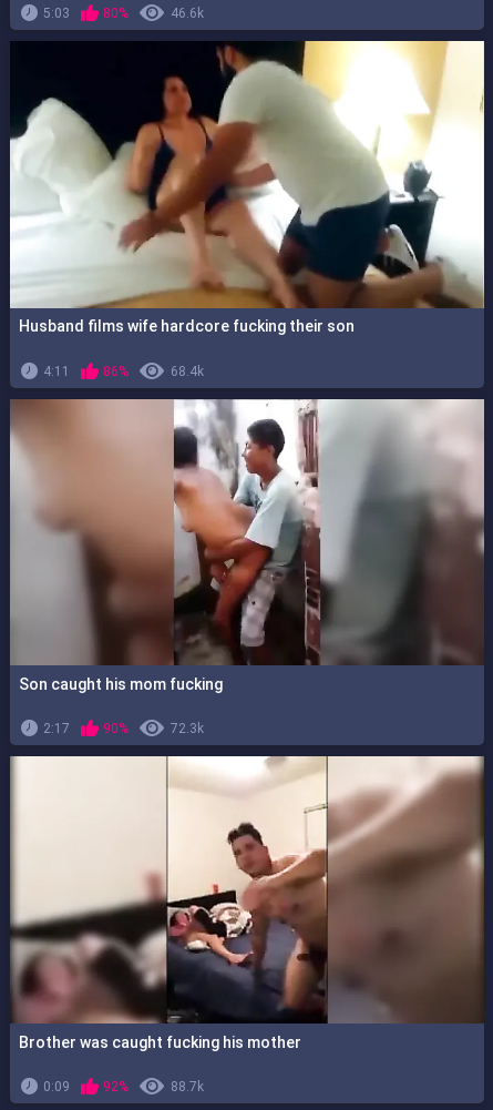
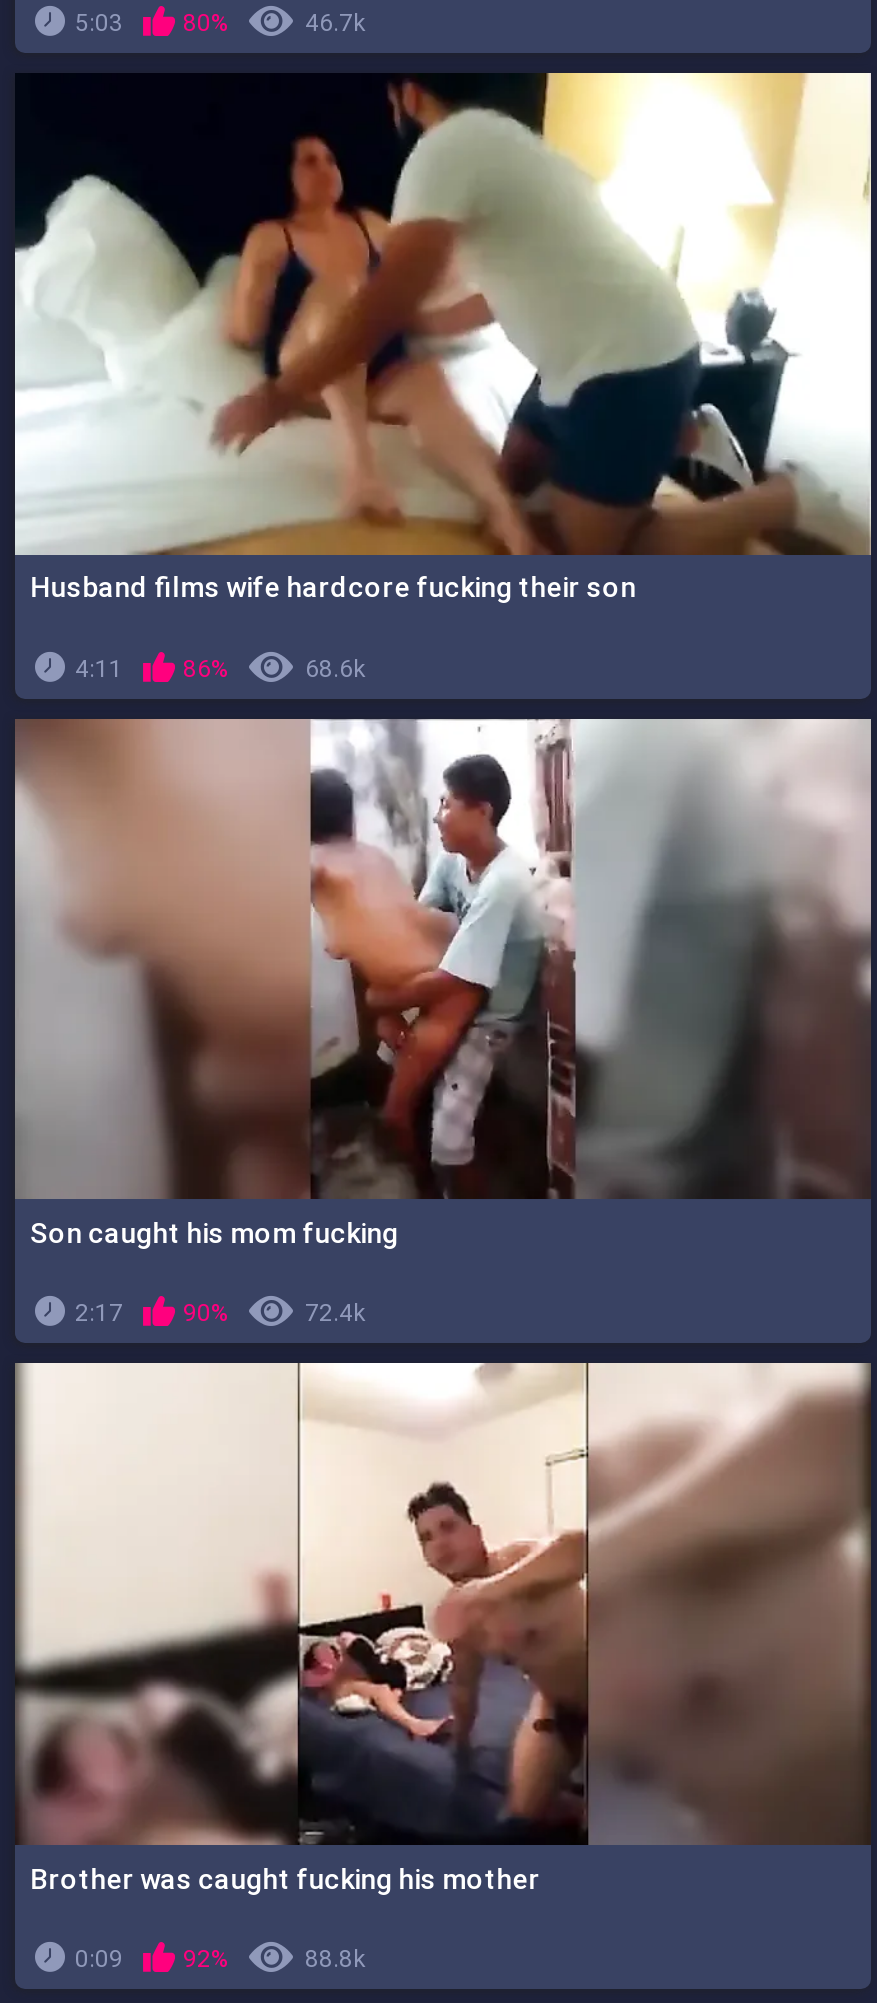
- 46.6k
+ 46.7k

- 68.4k
+ 68.6k

- 72.3k
+ 72.4k

- 88.7k
+ 88.8k
